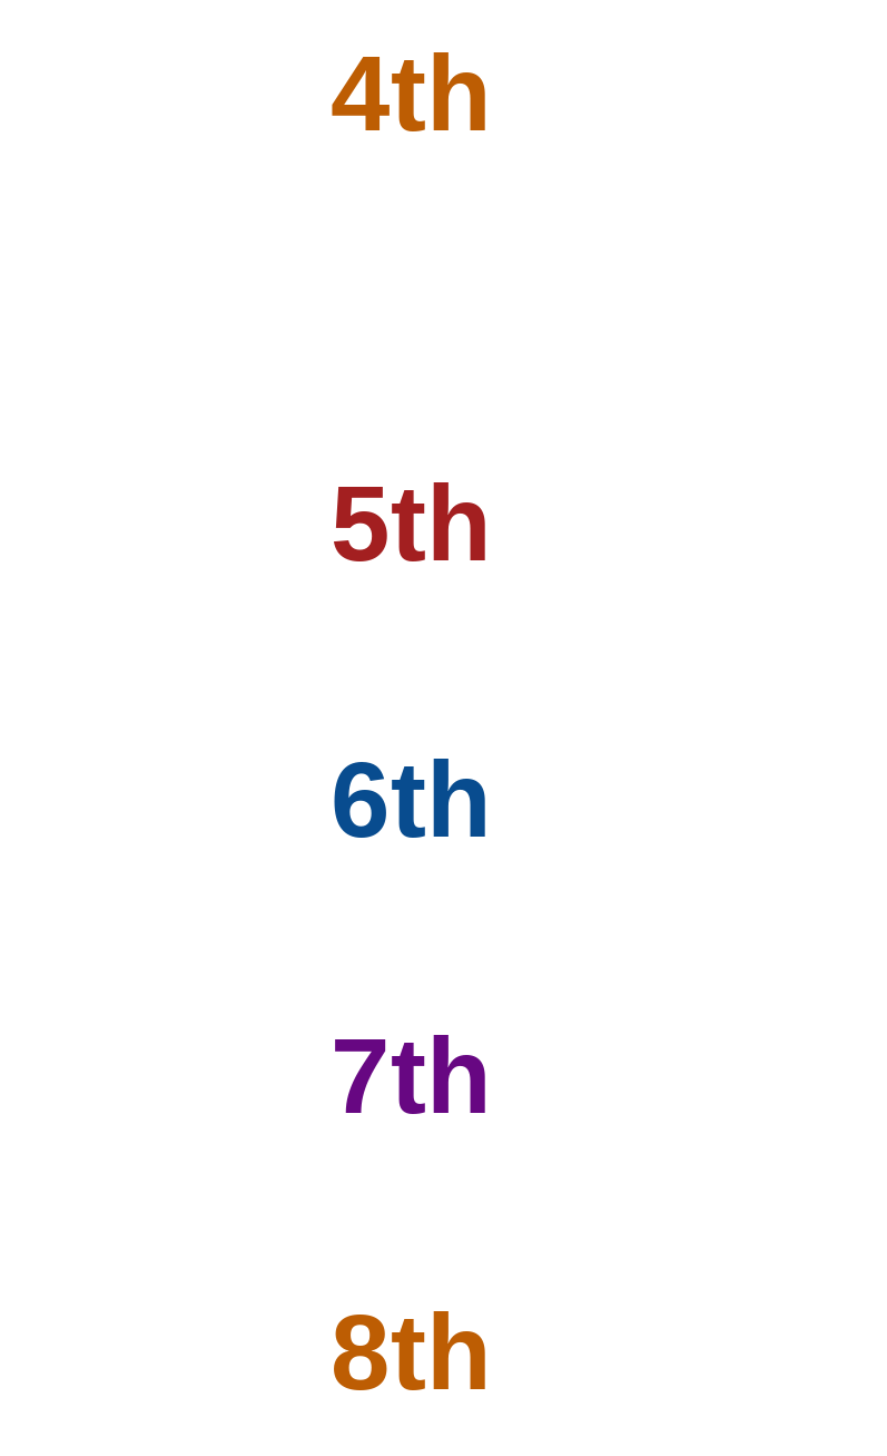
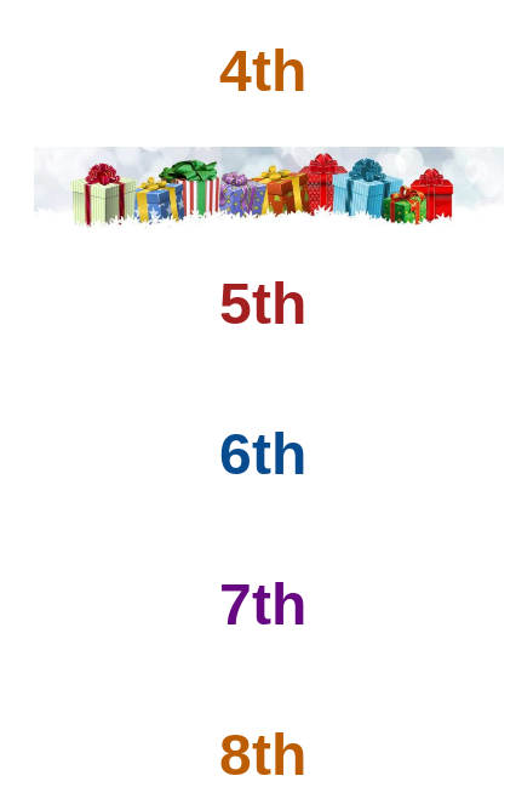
+ [image]
